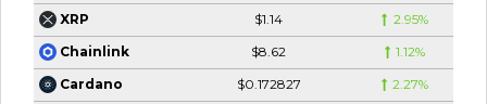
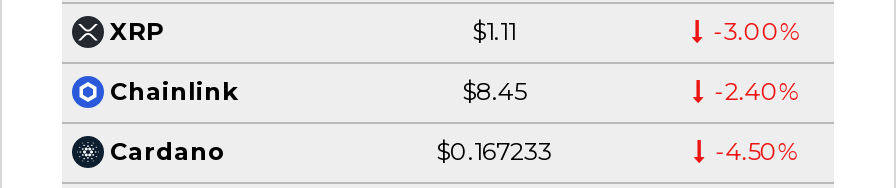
- $1.14
+ $1.11

- 2.95%
+ -3.00%

- $8.62
+ $8.45

- 1.12%
+ -2.40%

- $0.172827
+ $0.167233

- 2.27%
+ -4.50%
